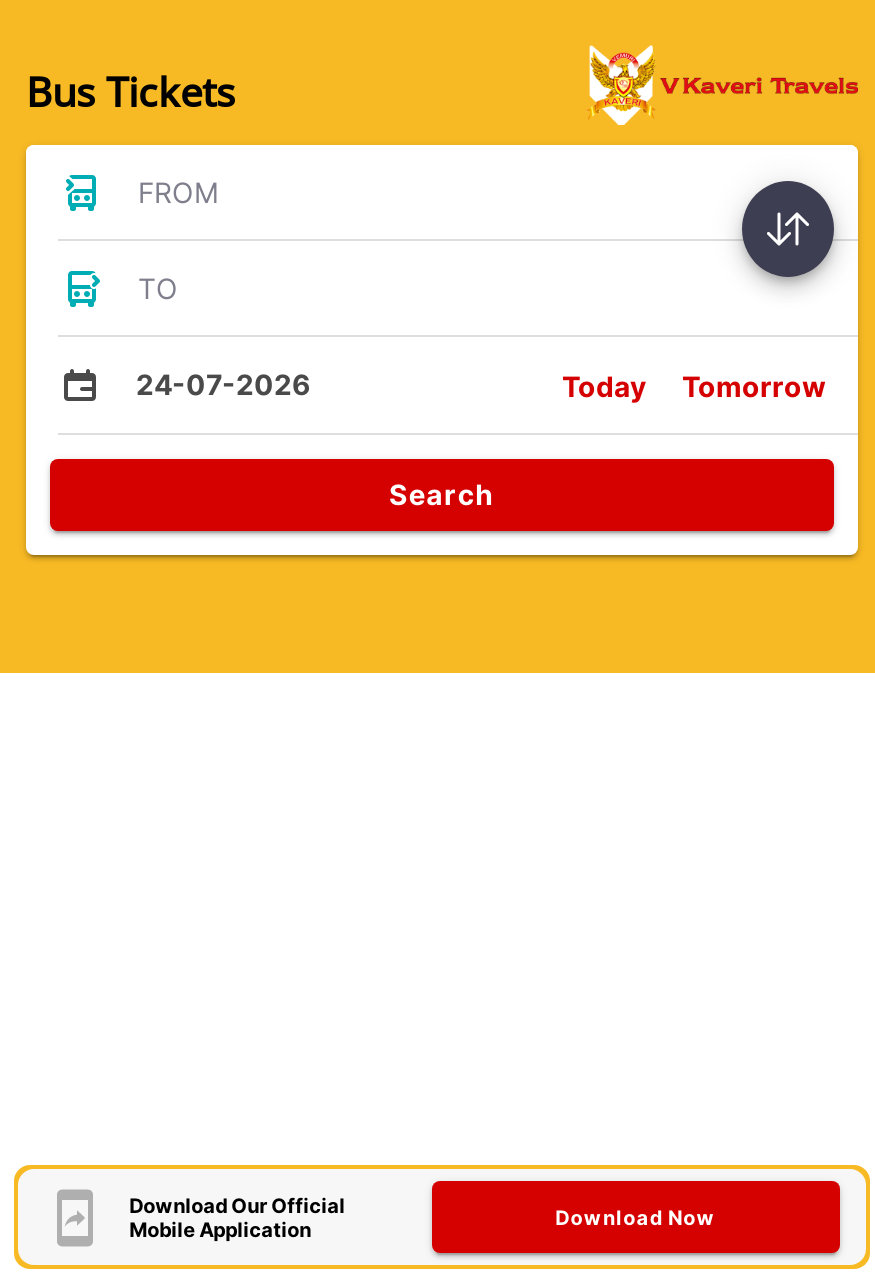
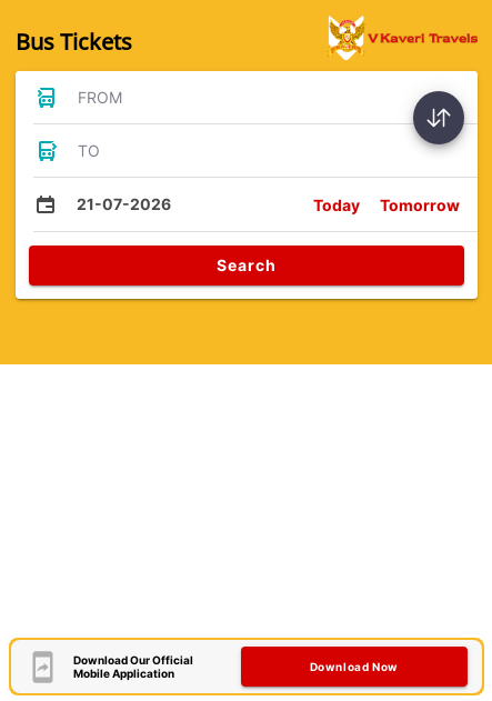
- 24-07-2026
+ 21-07-2026
